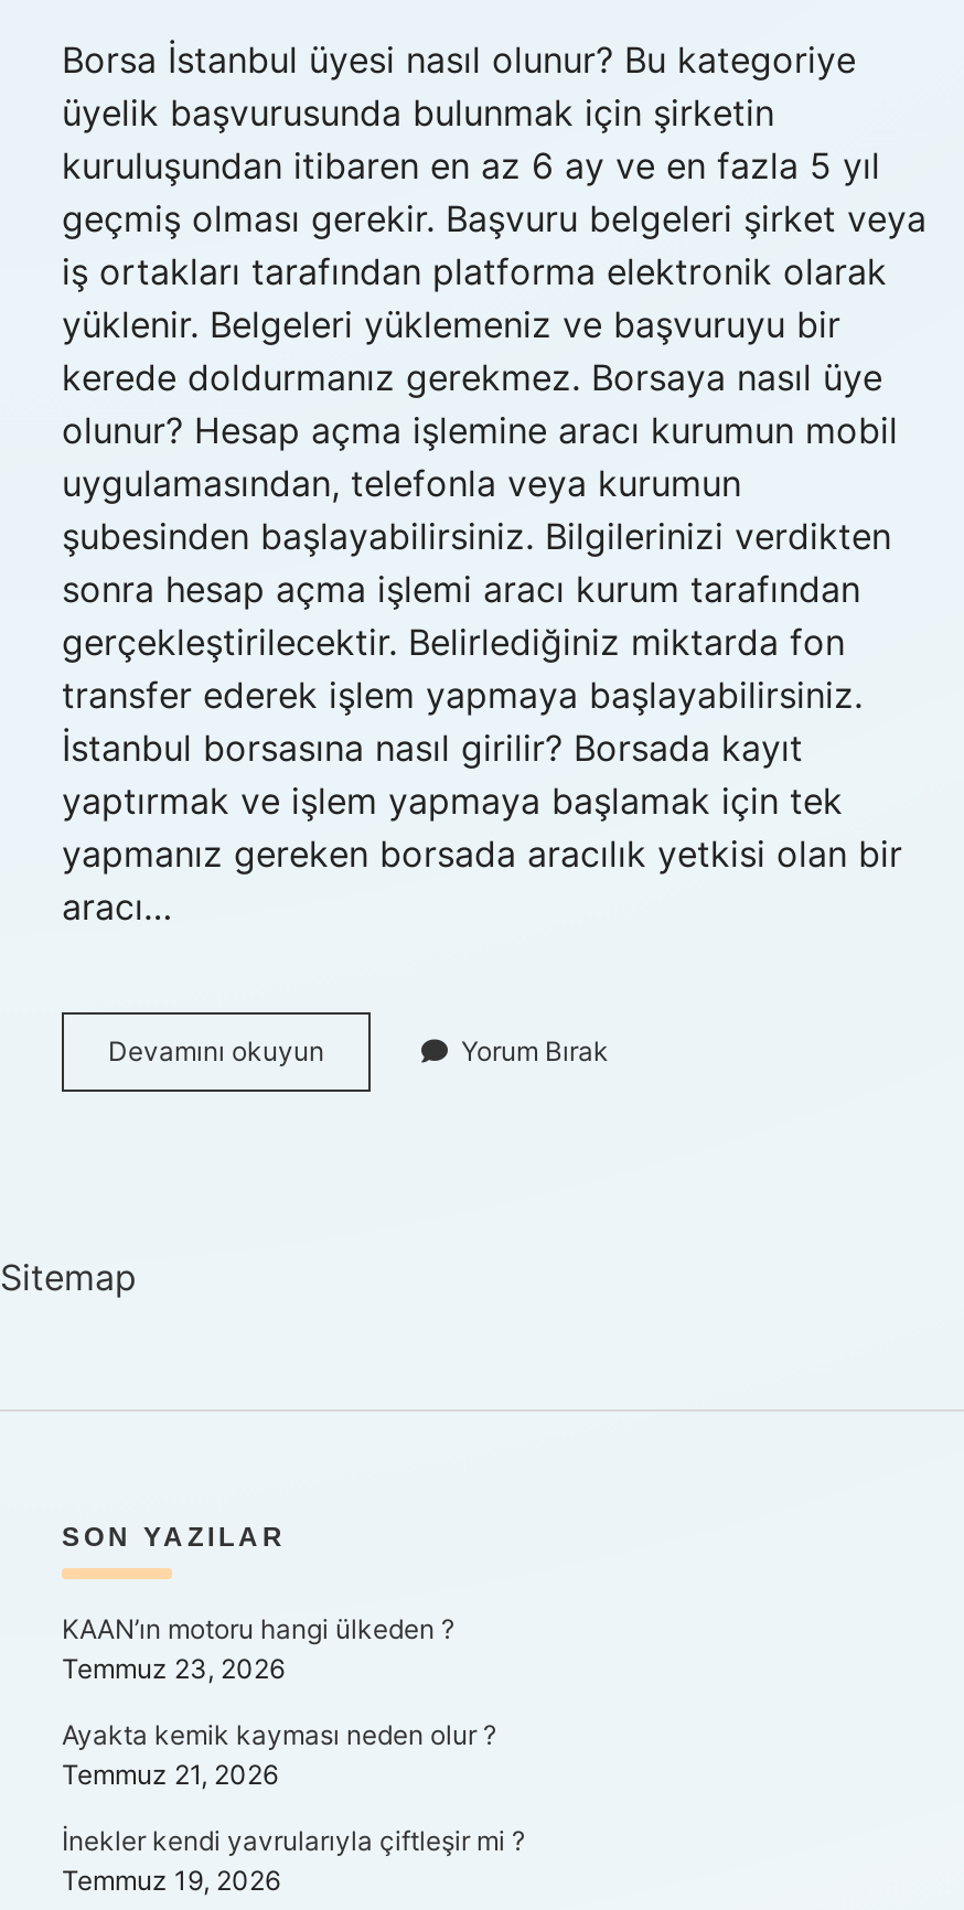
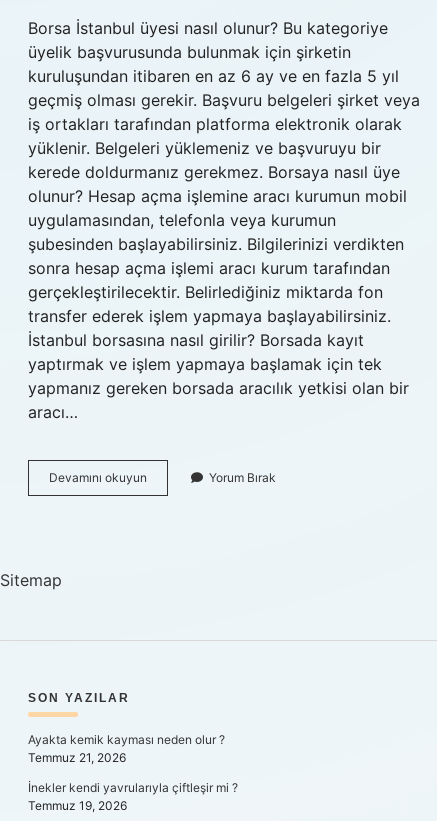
- KAAN’ın motoru hangi ülkeden ?
- Temmuz 23, 2026
